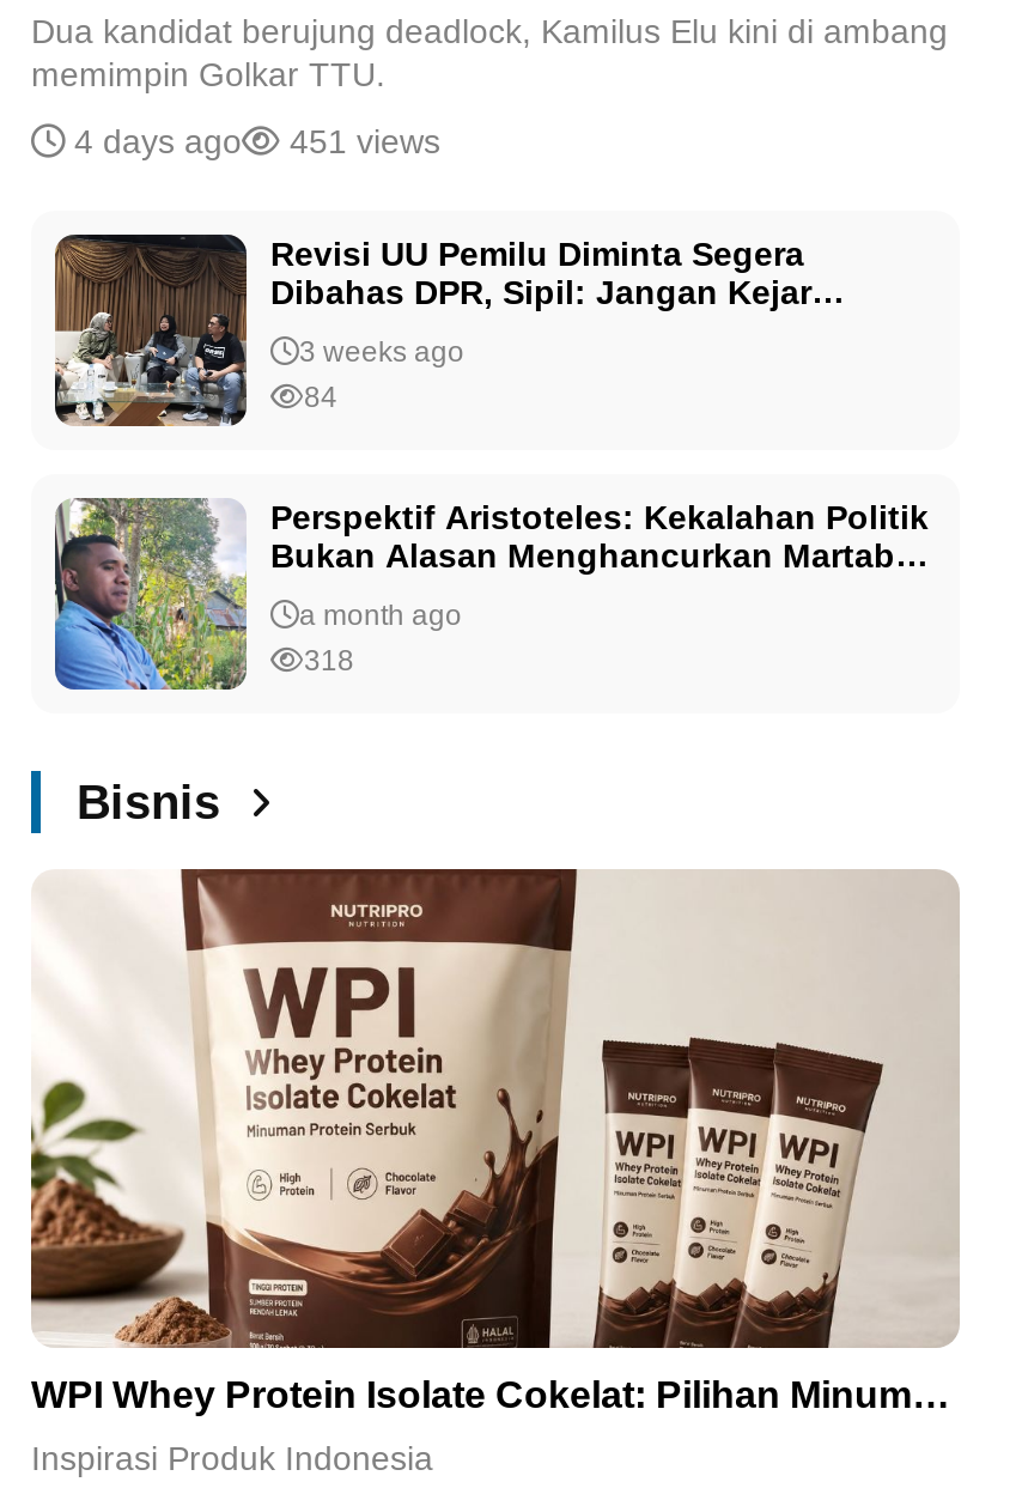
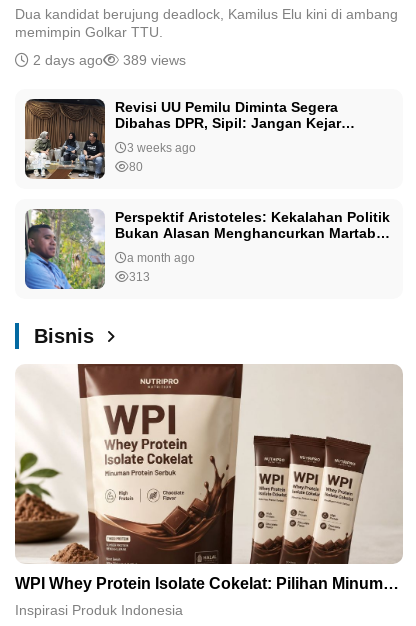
- 4 days ago
+ 2 days ago

- 451 views
+ 389 views

- 84
+ 80

- 318
+ 313
